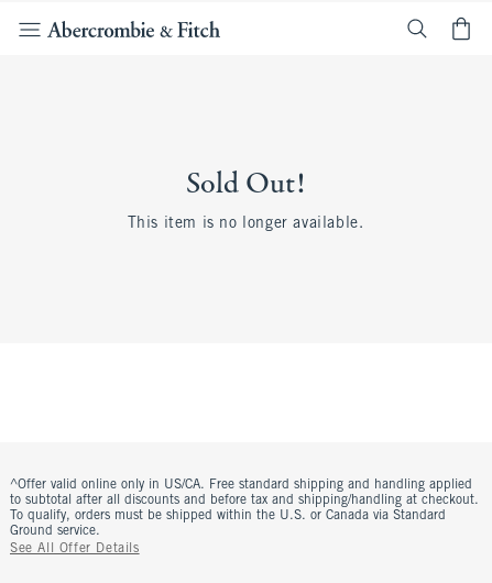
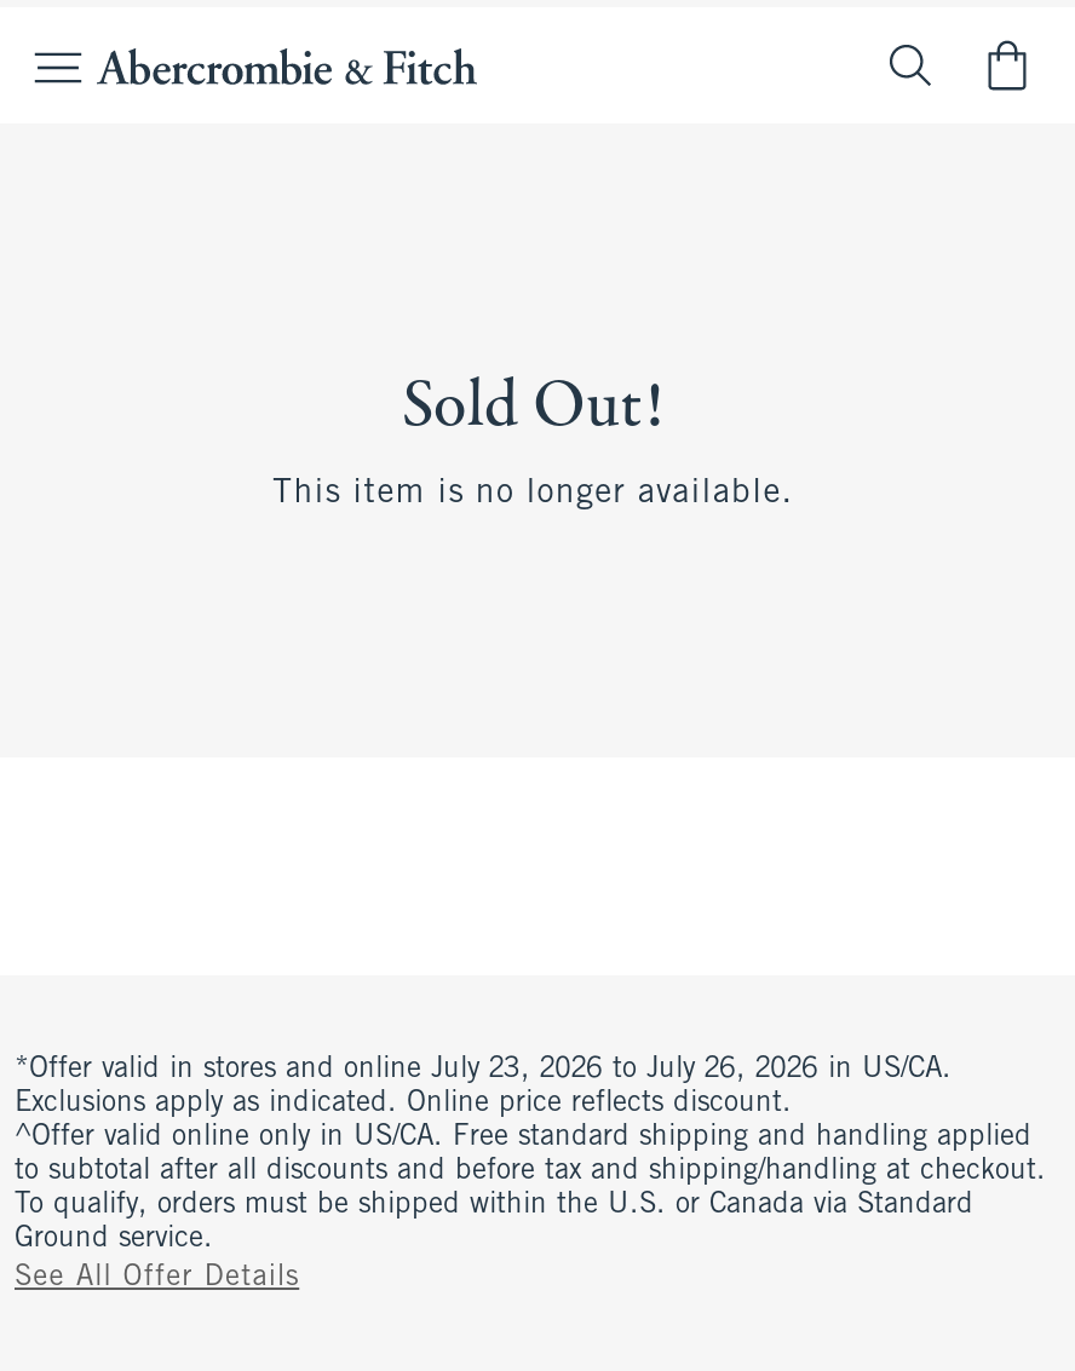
+ *Offer valid in stores and online July 23, 2026 to July 26, 2026 in US/CA.
+ Exclusions apply as indicated. Online price reflects discount.
